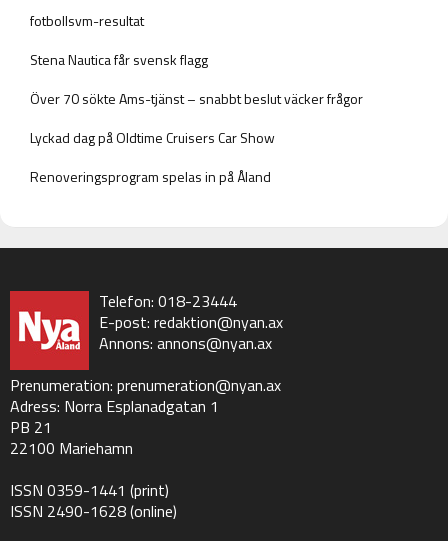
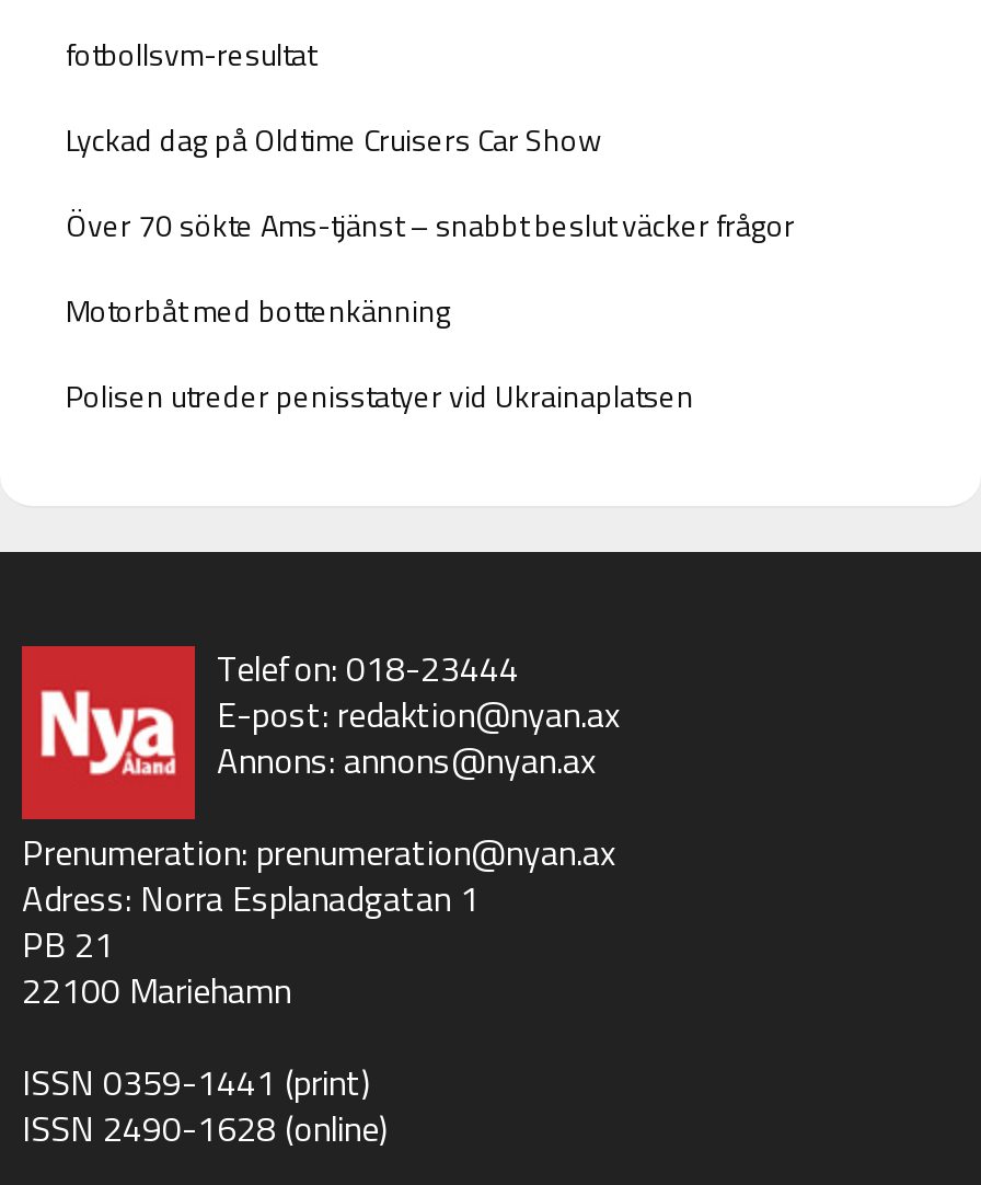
- Stena Nautica får svensk flagg

+ Motorbåt med bottenkänning

moved up: Lyckad dag på Oldtime Cruisers Car Show

- Renoveringsprogram spelas in på Åland
+ Polisen utreder penisstatyer vid Ukrainaplatsen
